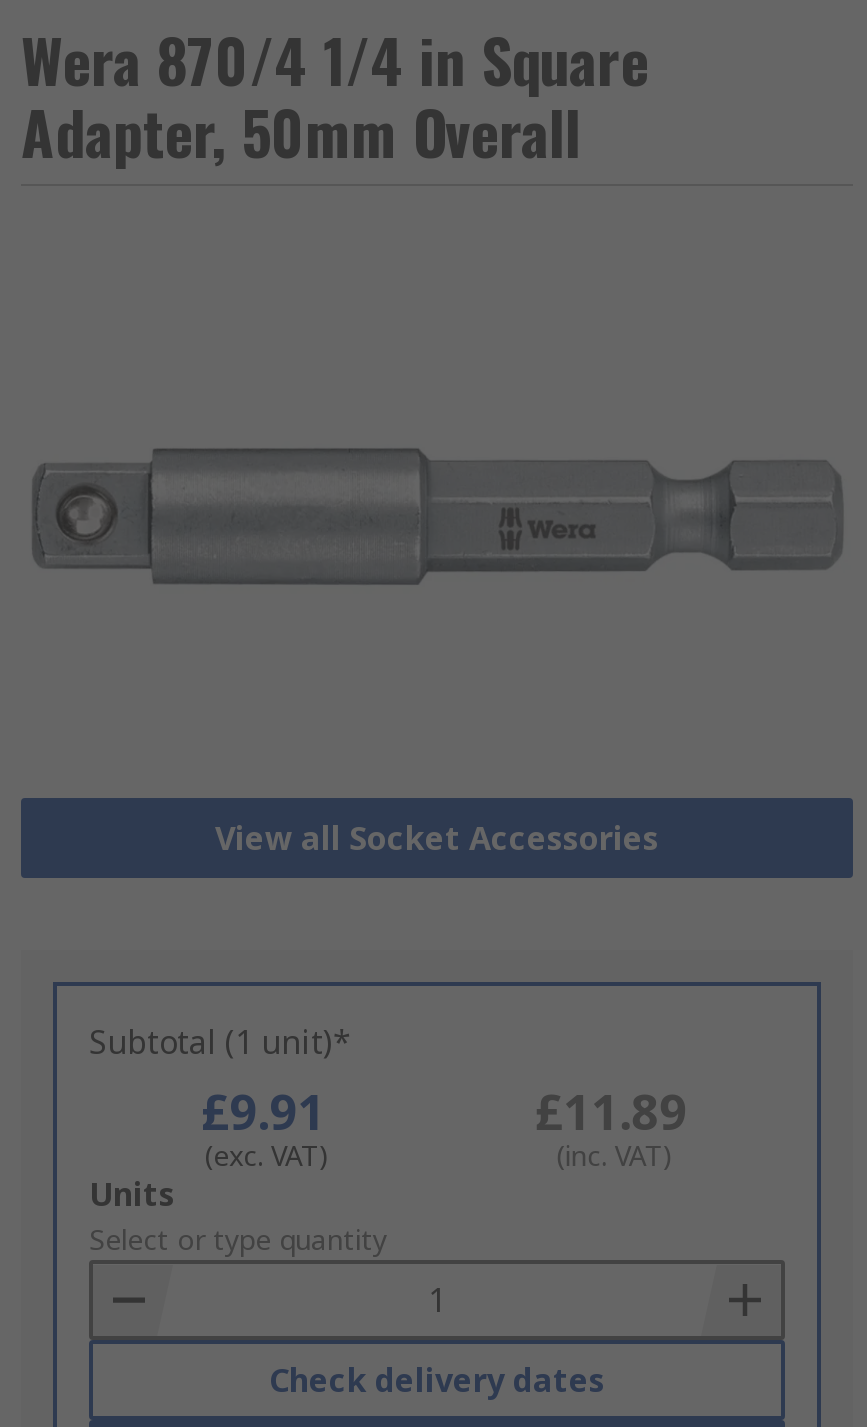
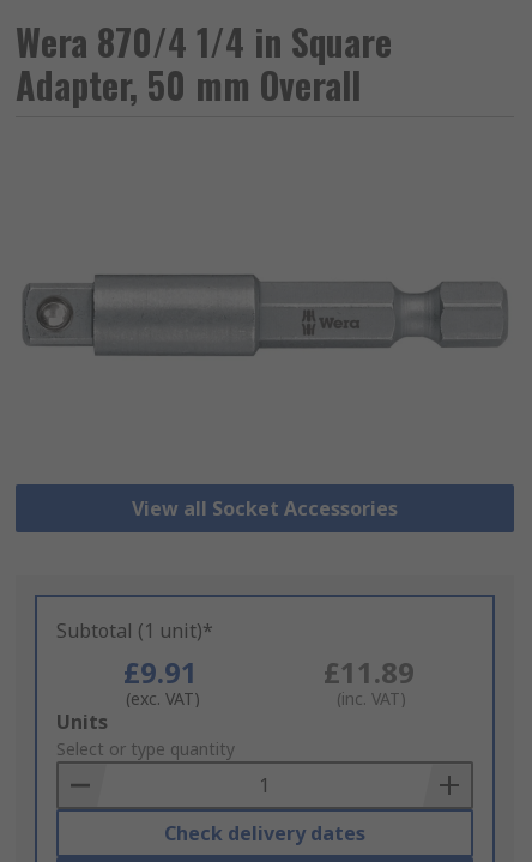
- Adapter, 50mm Overall
+ Adapter, 50 mm Overall
